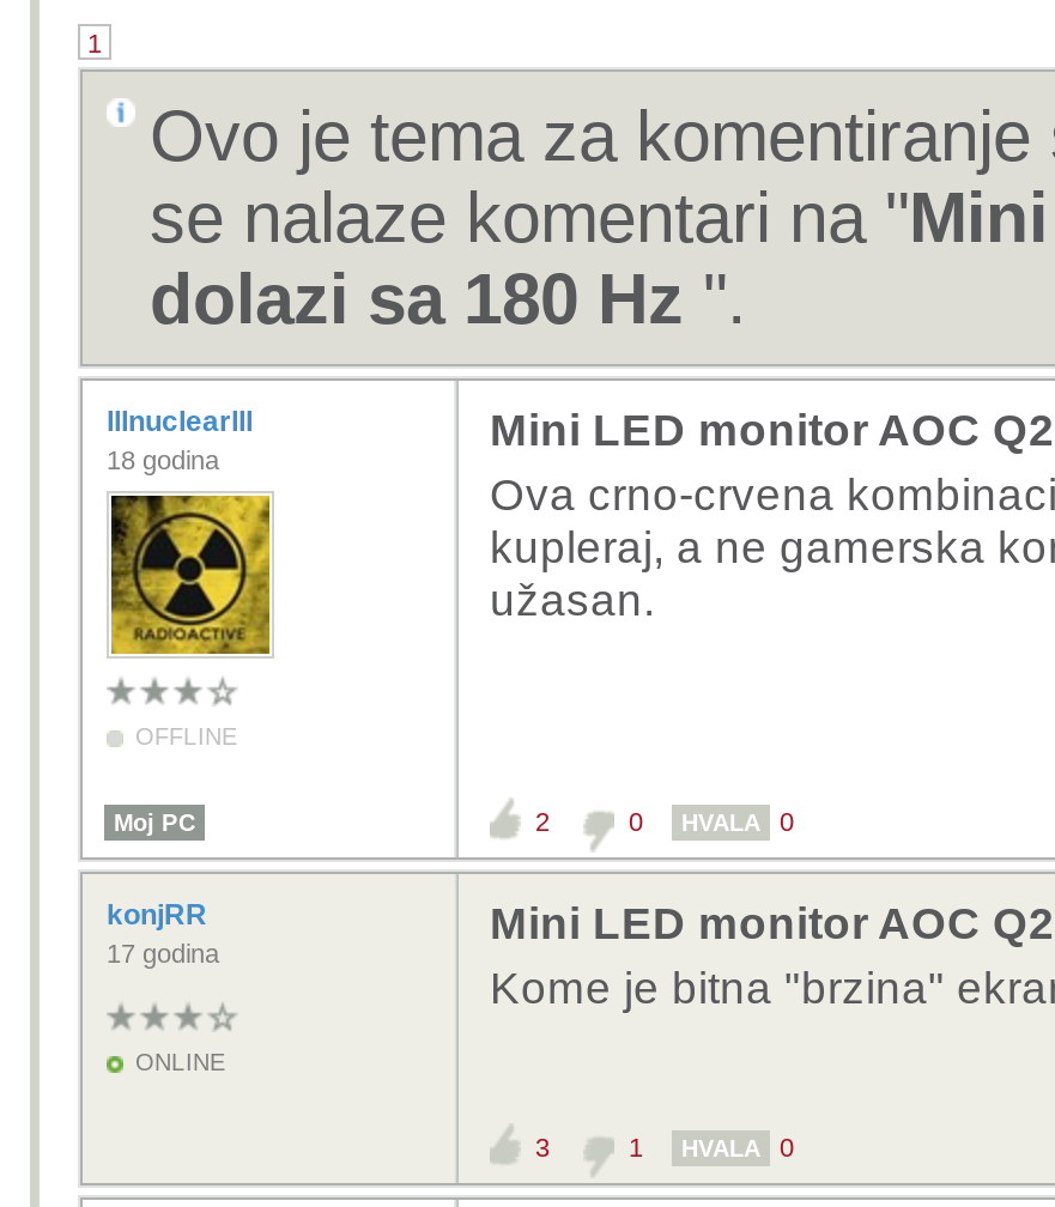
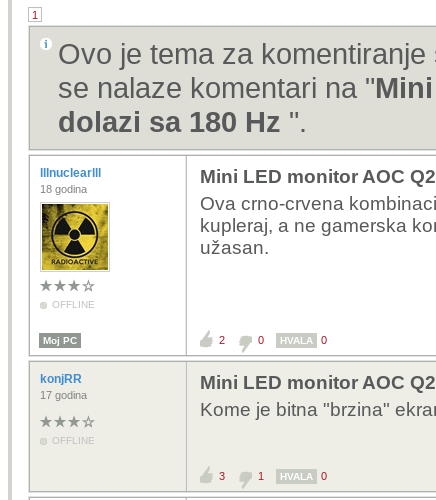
- ONLINE
+ OFFLINE
